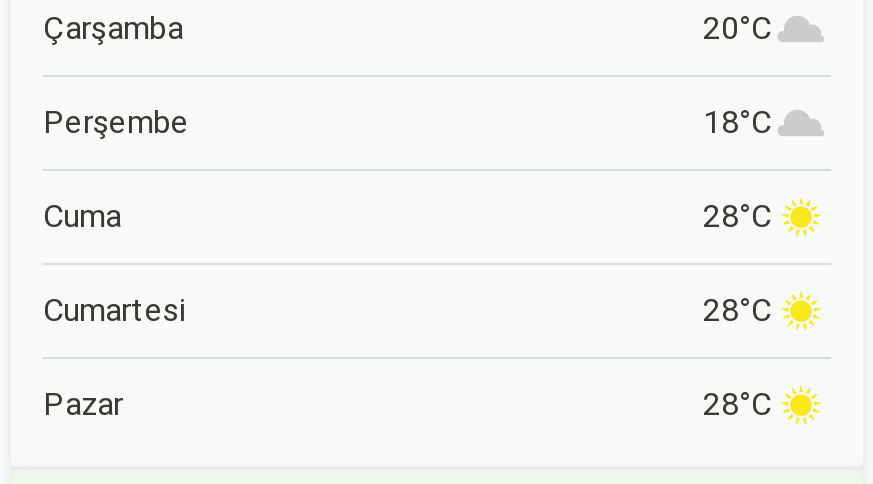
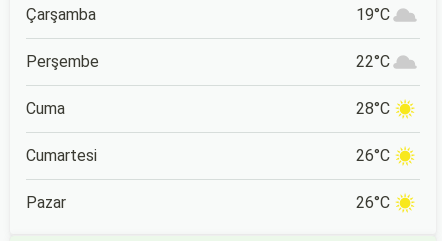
- 20°C
+ 19°C

- 18°C
+ 22°C

- 28°C
+ 26°C

- 28°C
+ 26°C
